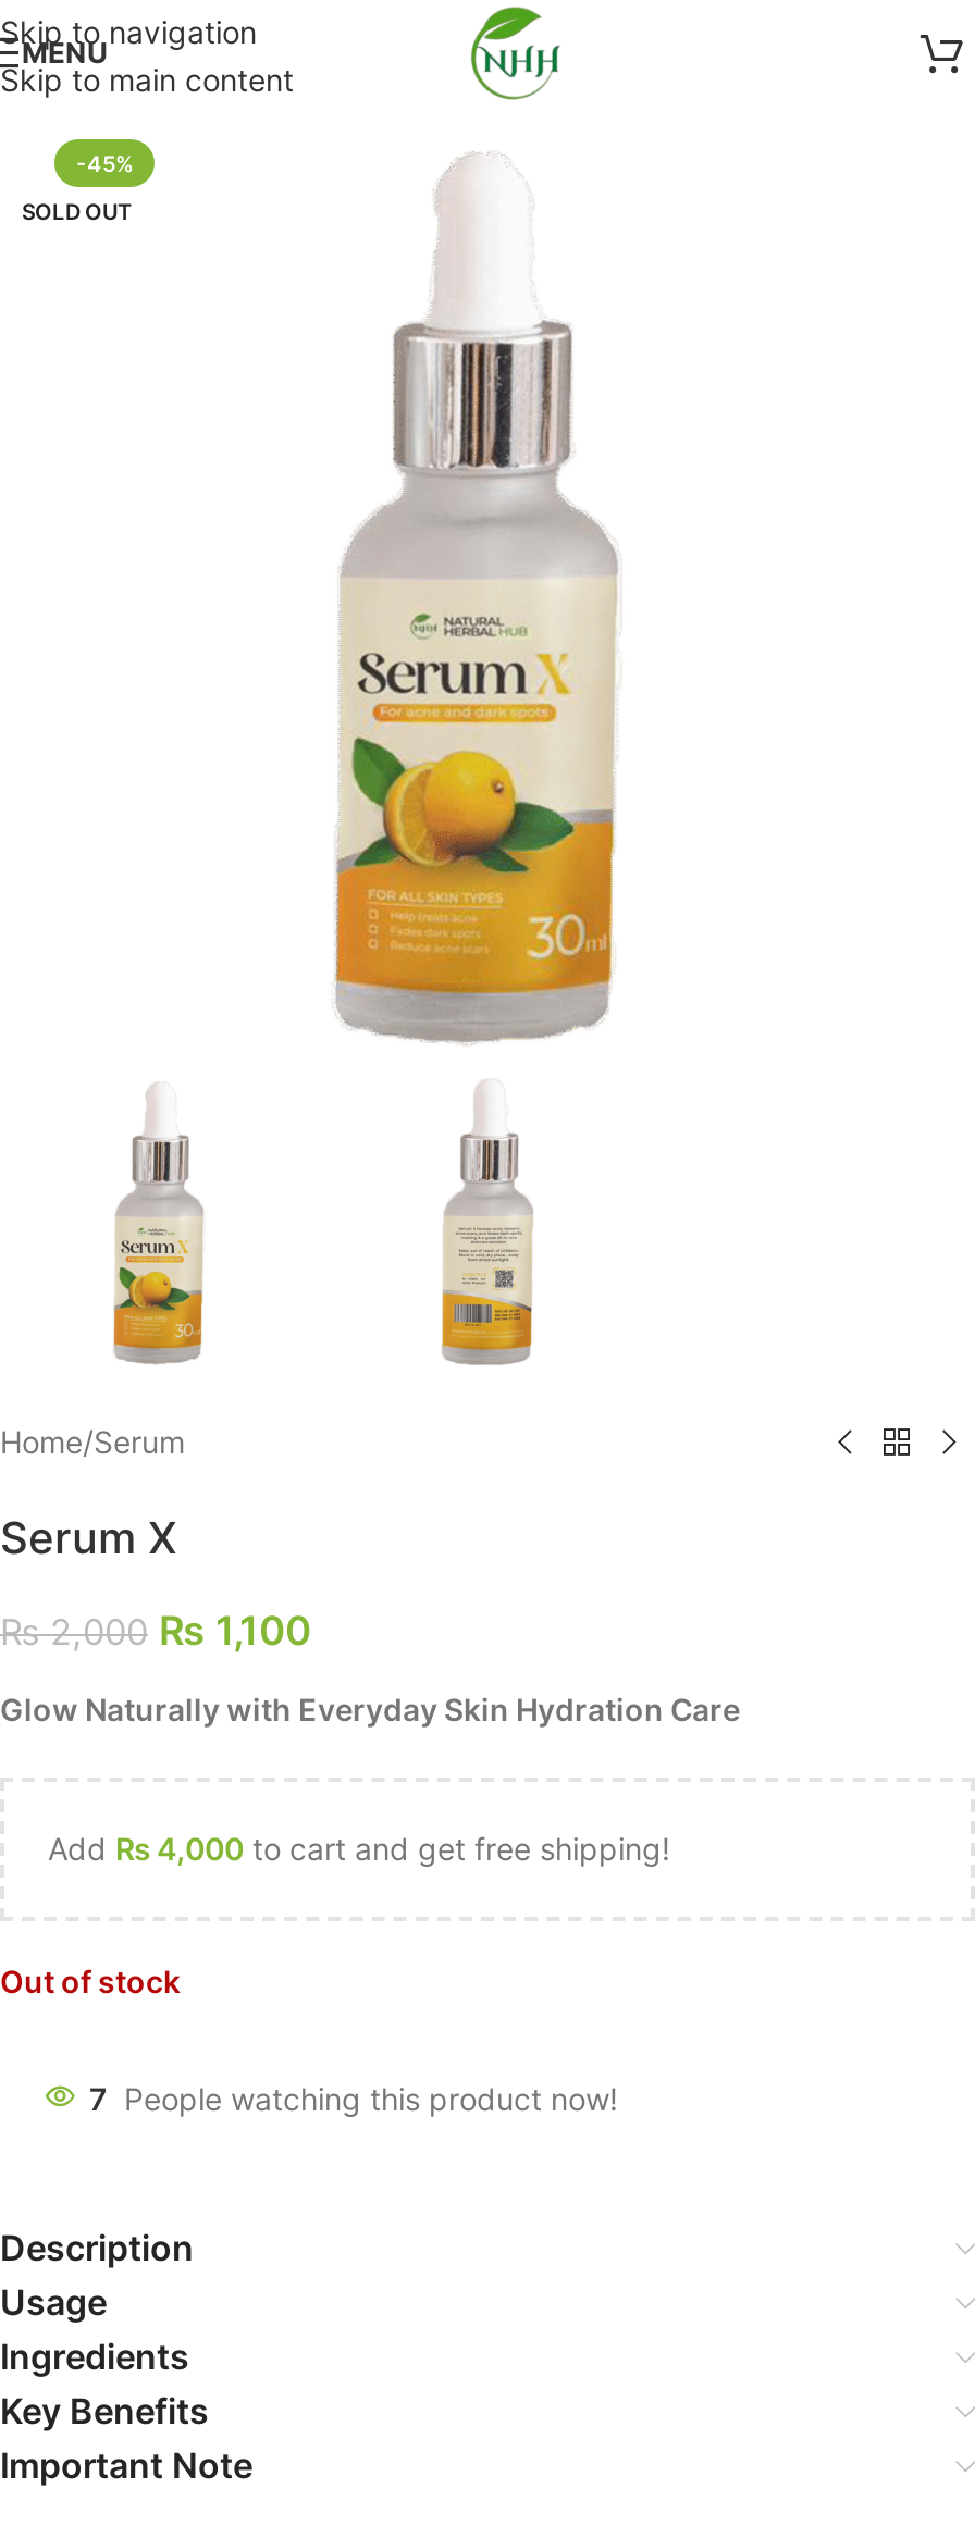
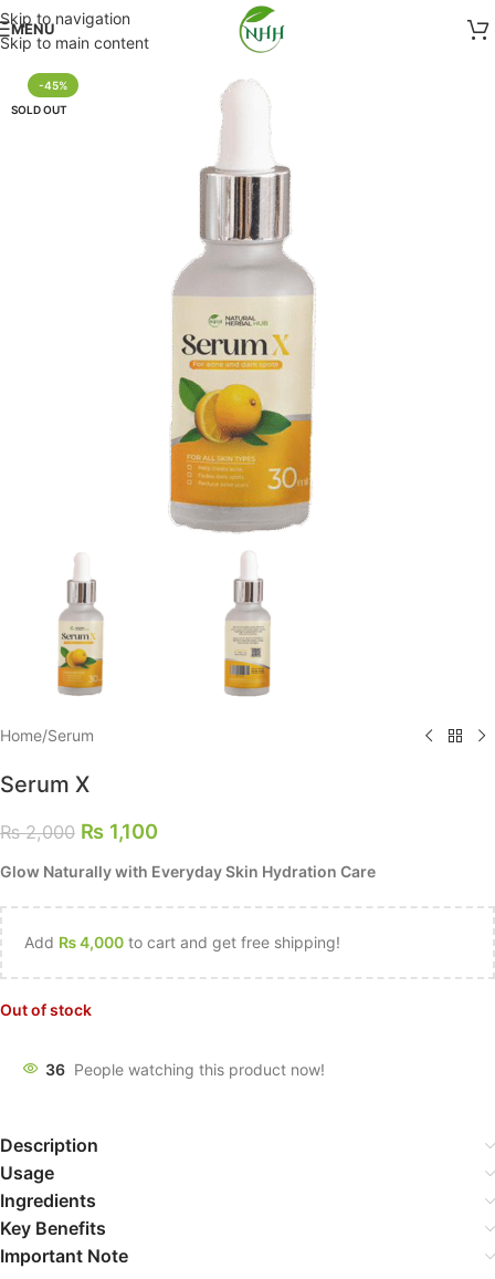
- 7 People watching this product now!
+ 36 People watching this product now!
